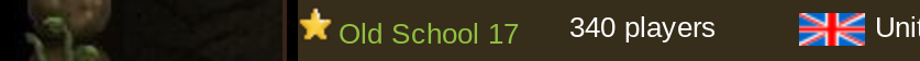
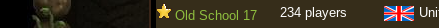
- Old School 17 340 players
+ Old School 17 234 players
